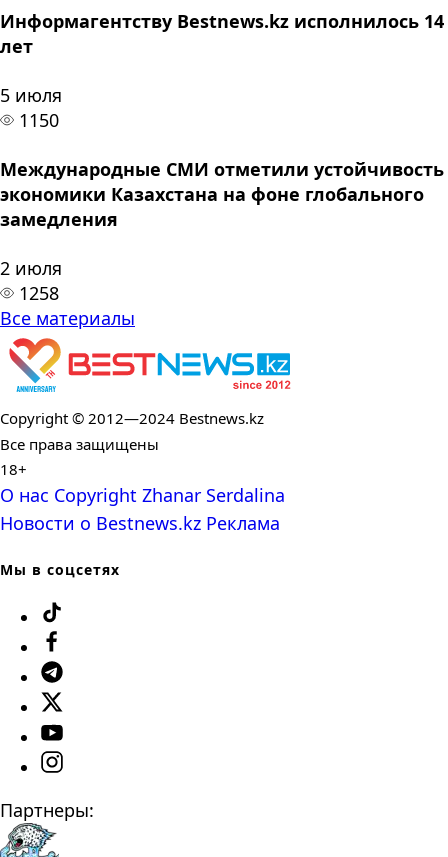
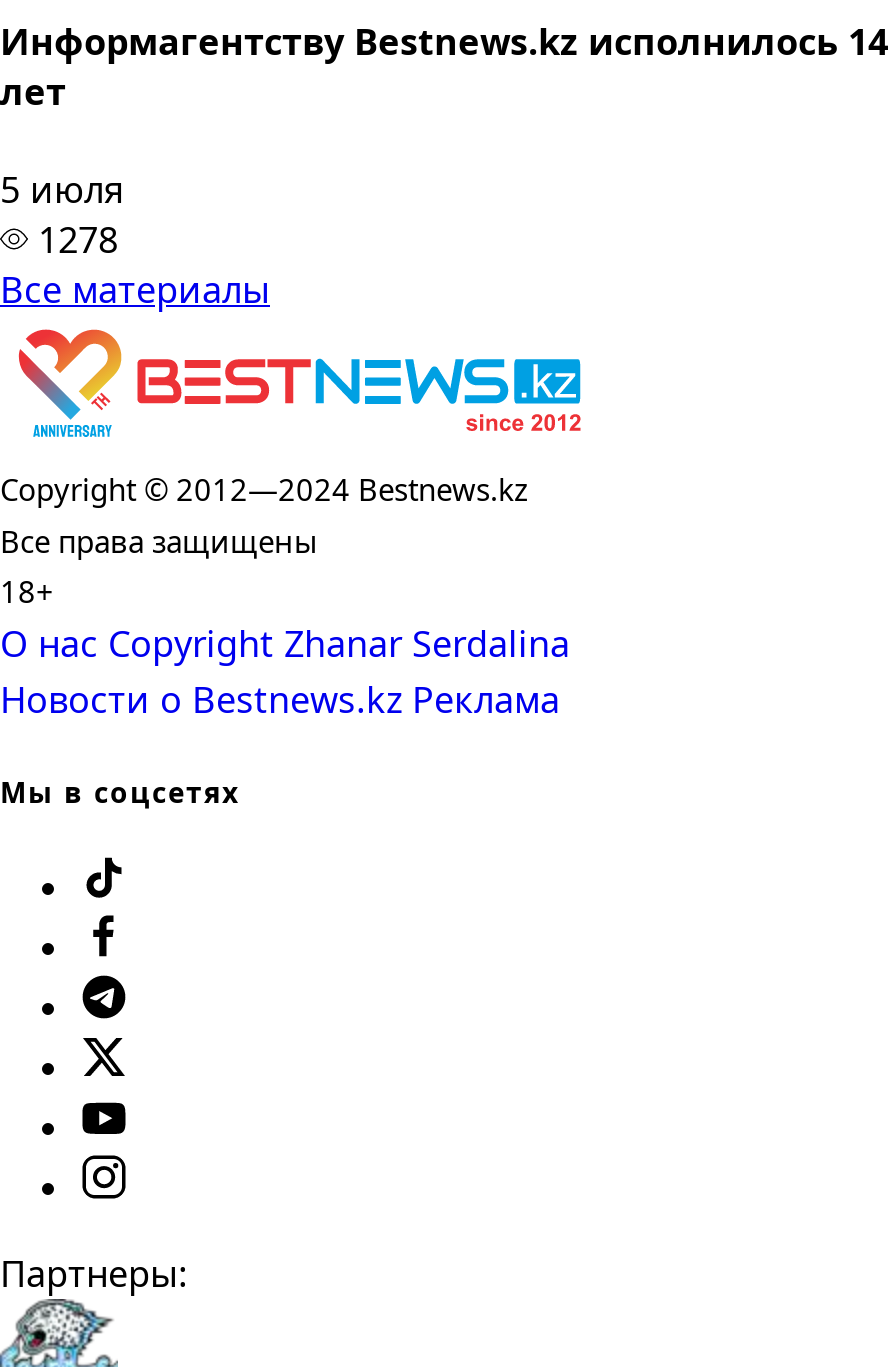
- 1150
- Международные СМИ отметили устойчивость
- экономики Казахстана на фоне глобального
- замедления
- 2 июля
- 1258
+ 1278
